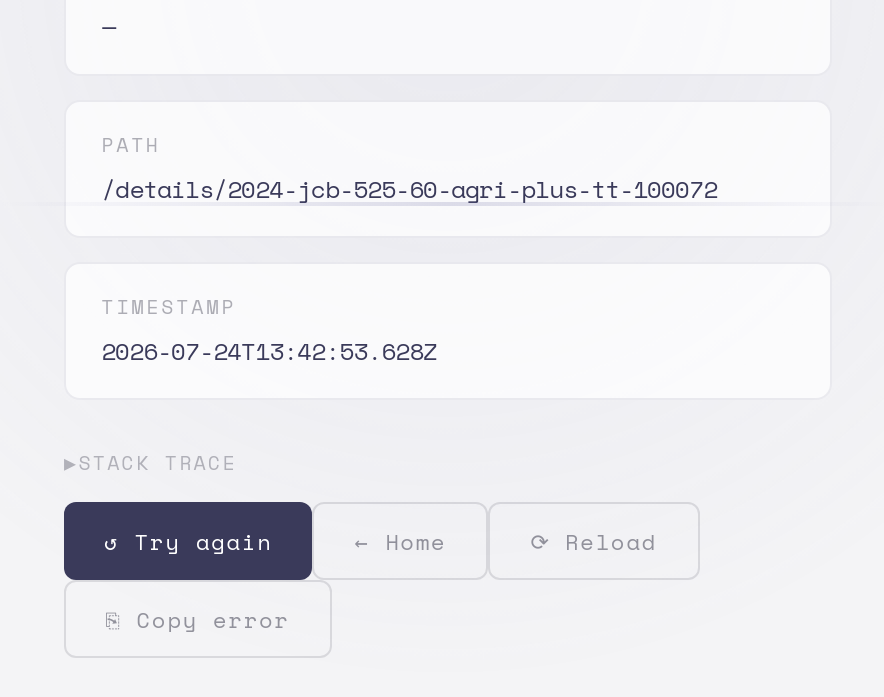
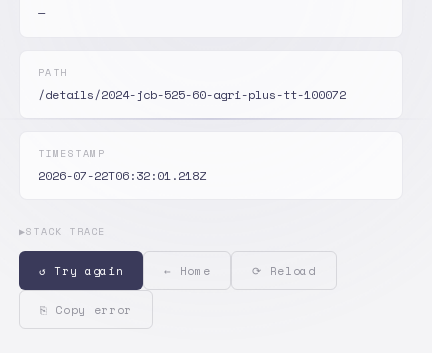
- 2026-07-24T13:42:53.628Z
+ 2026-07-22T06:32:01.218Z
